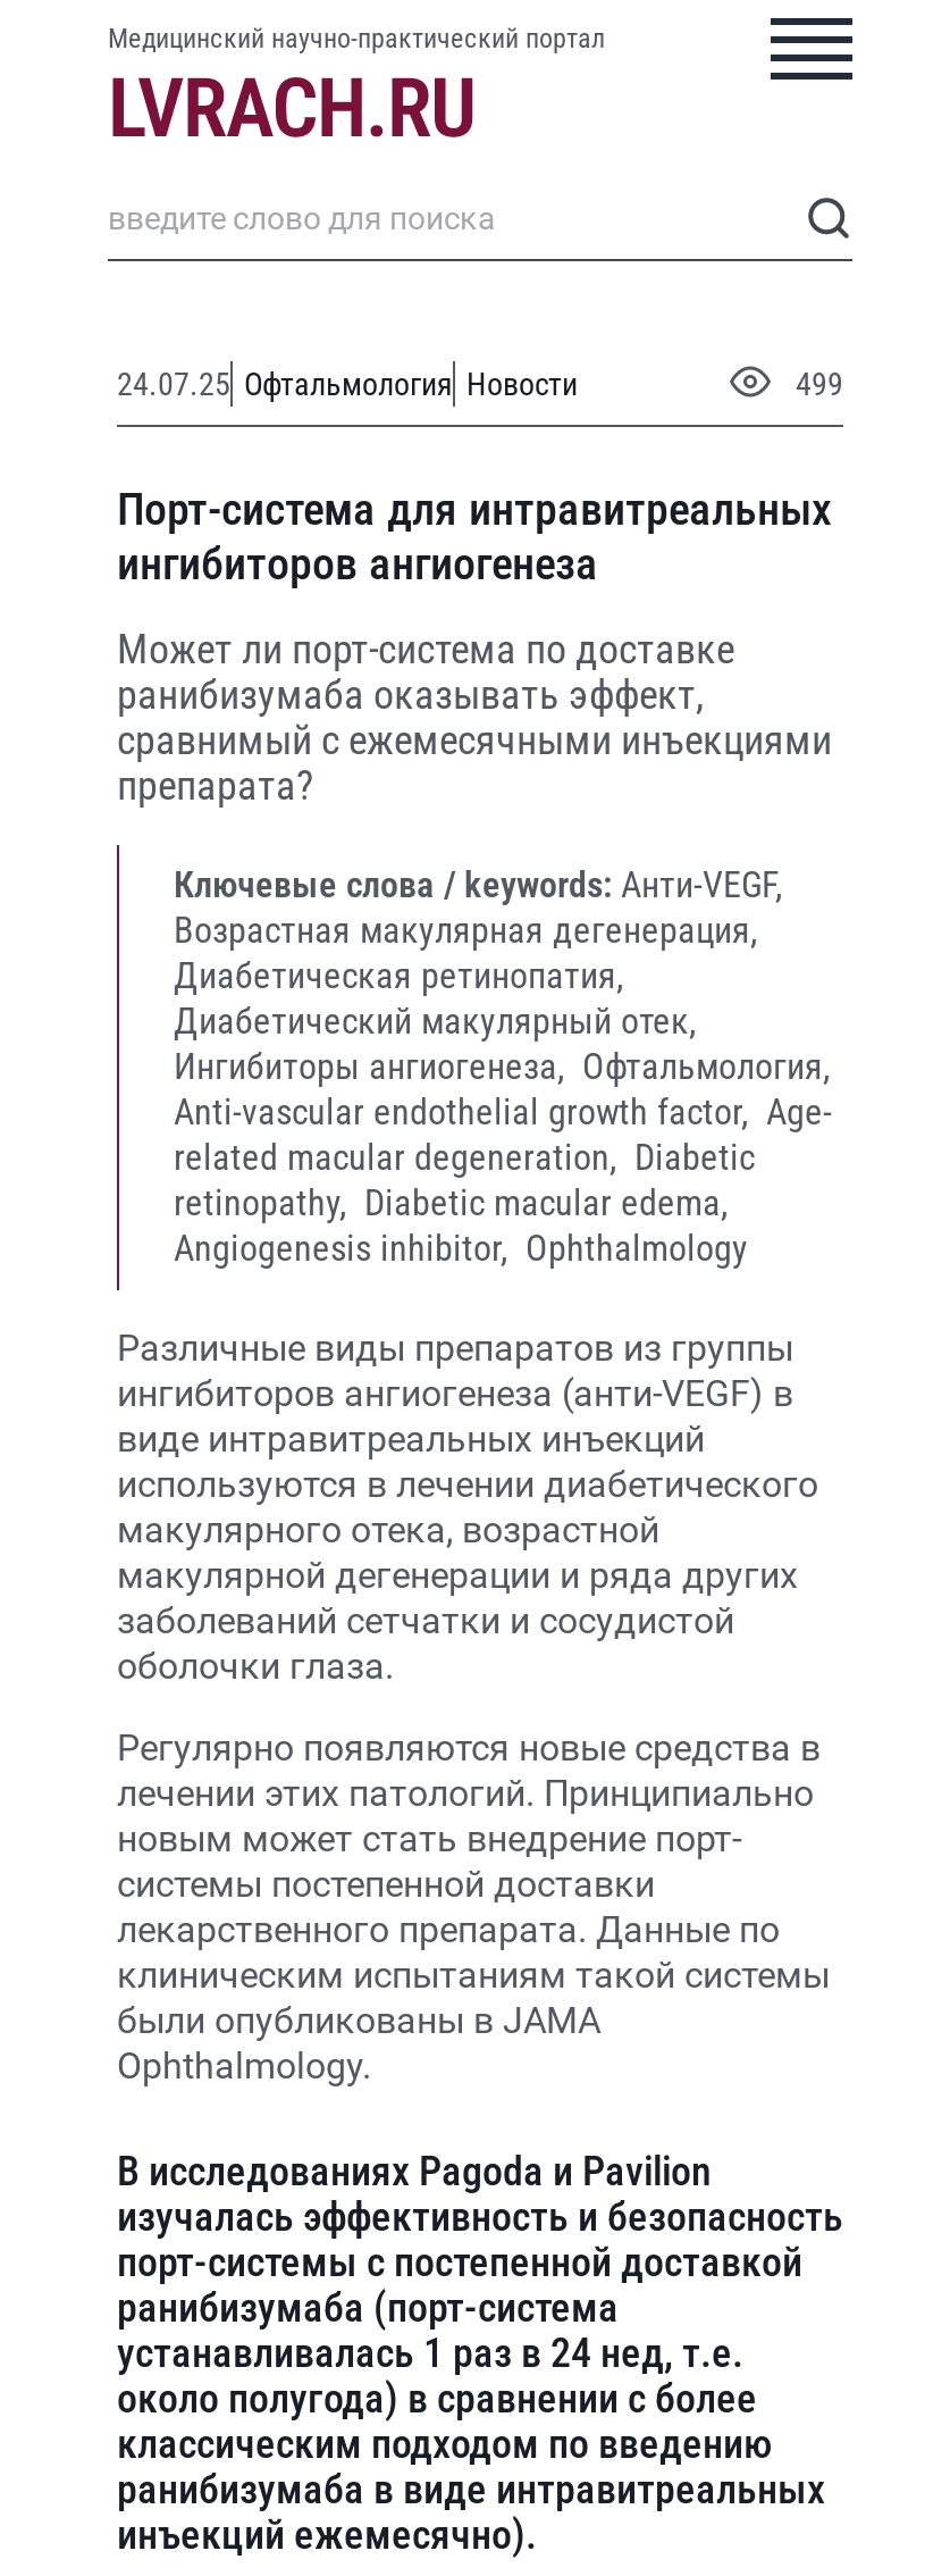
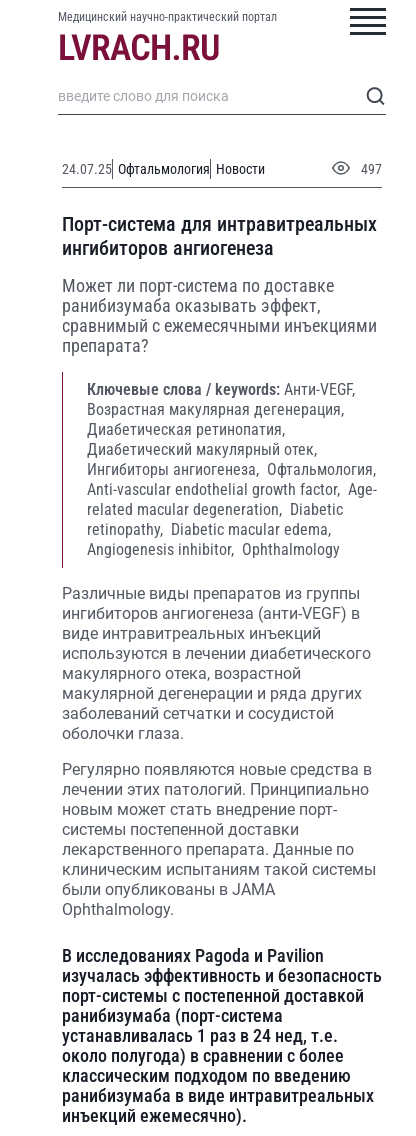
- 499
+ 497
